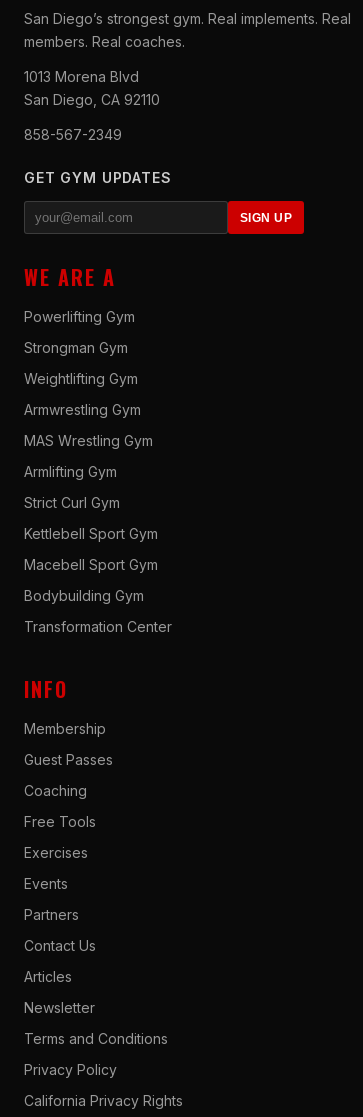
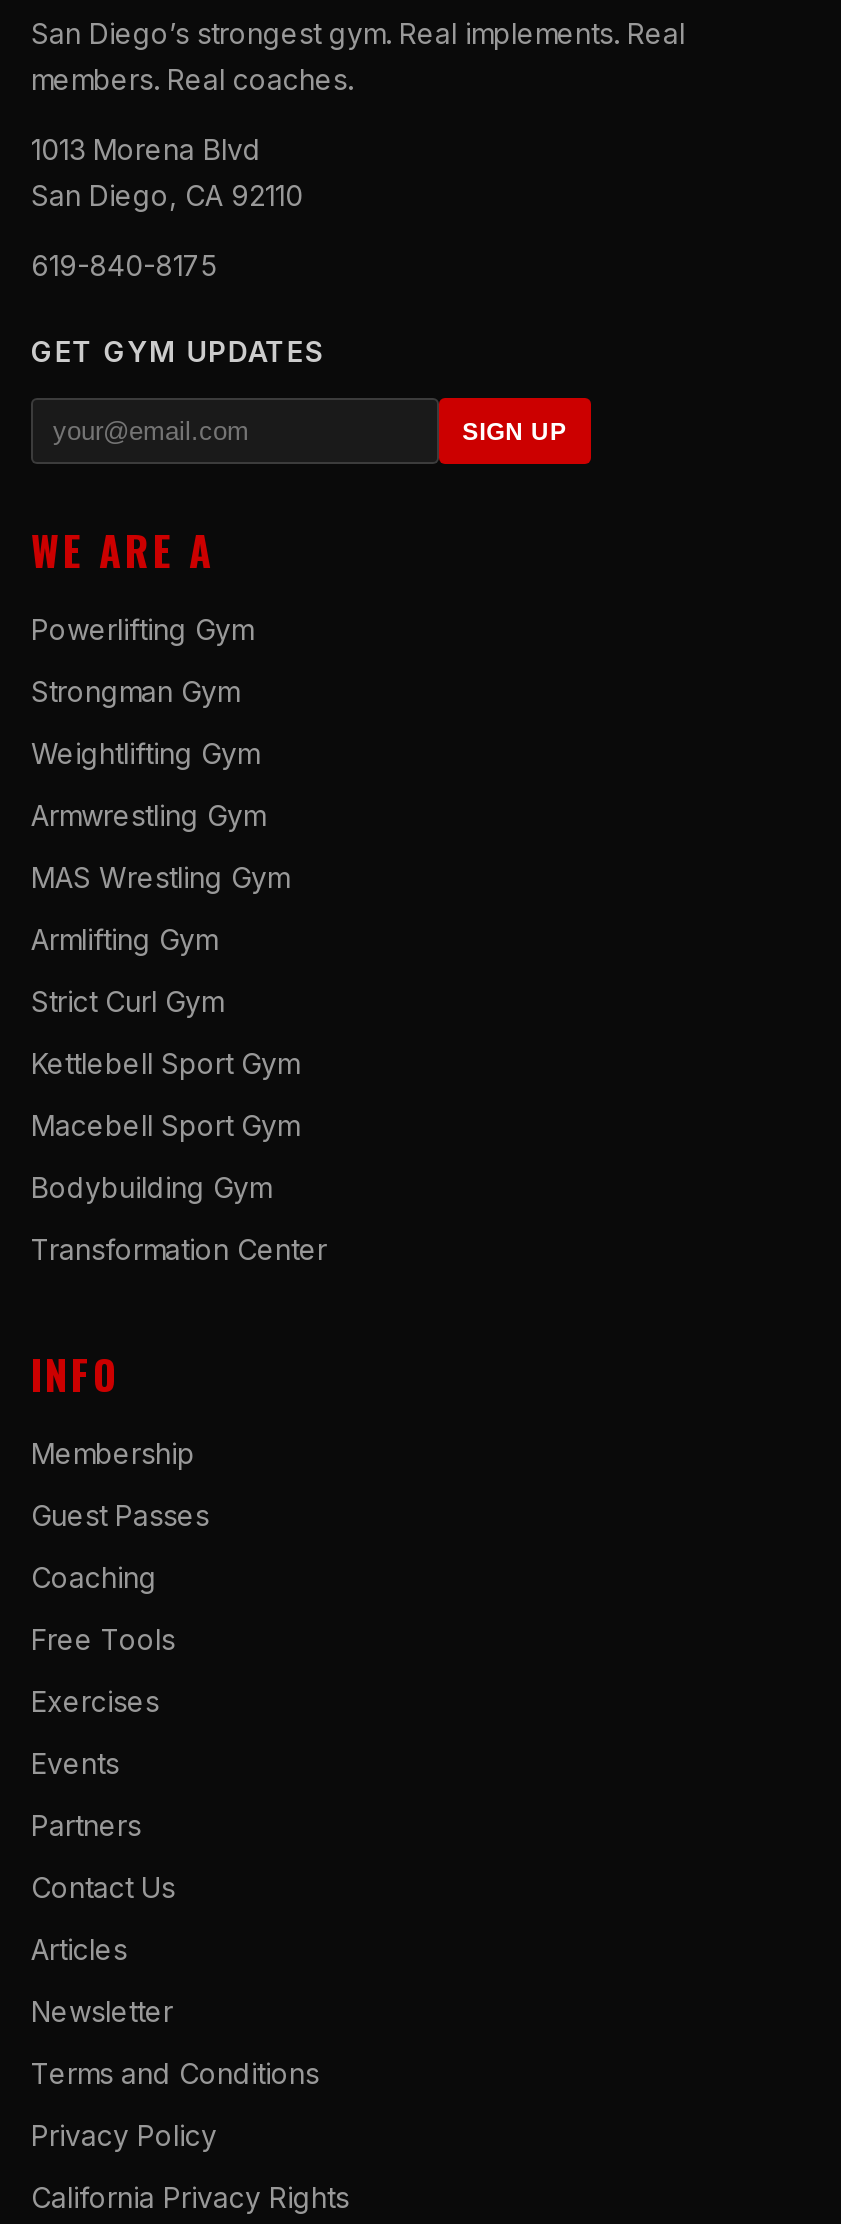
- 858-567-2349
+ 619-840-8175
